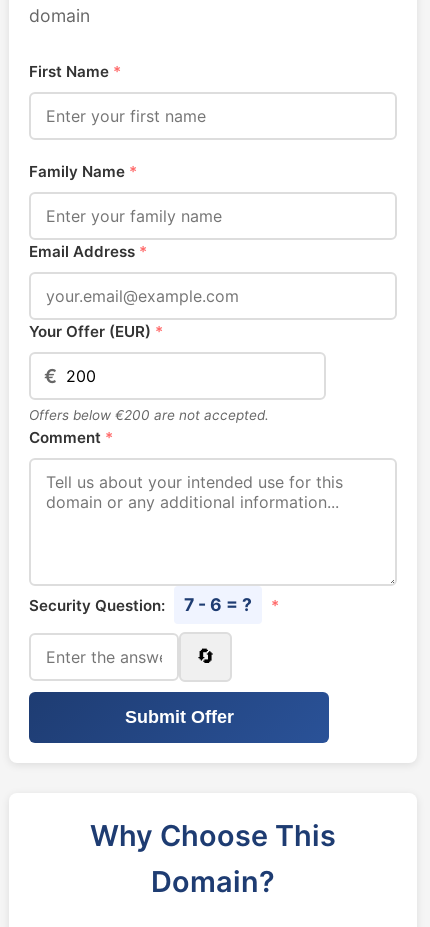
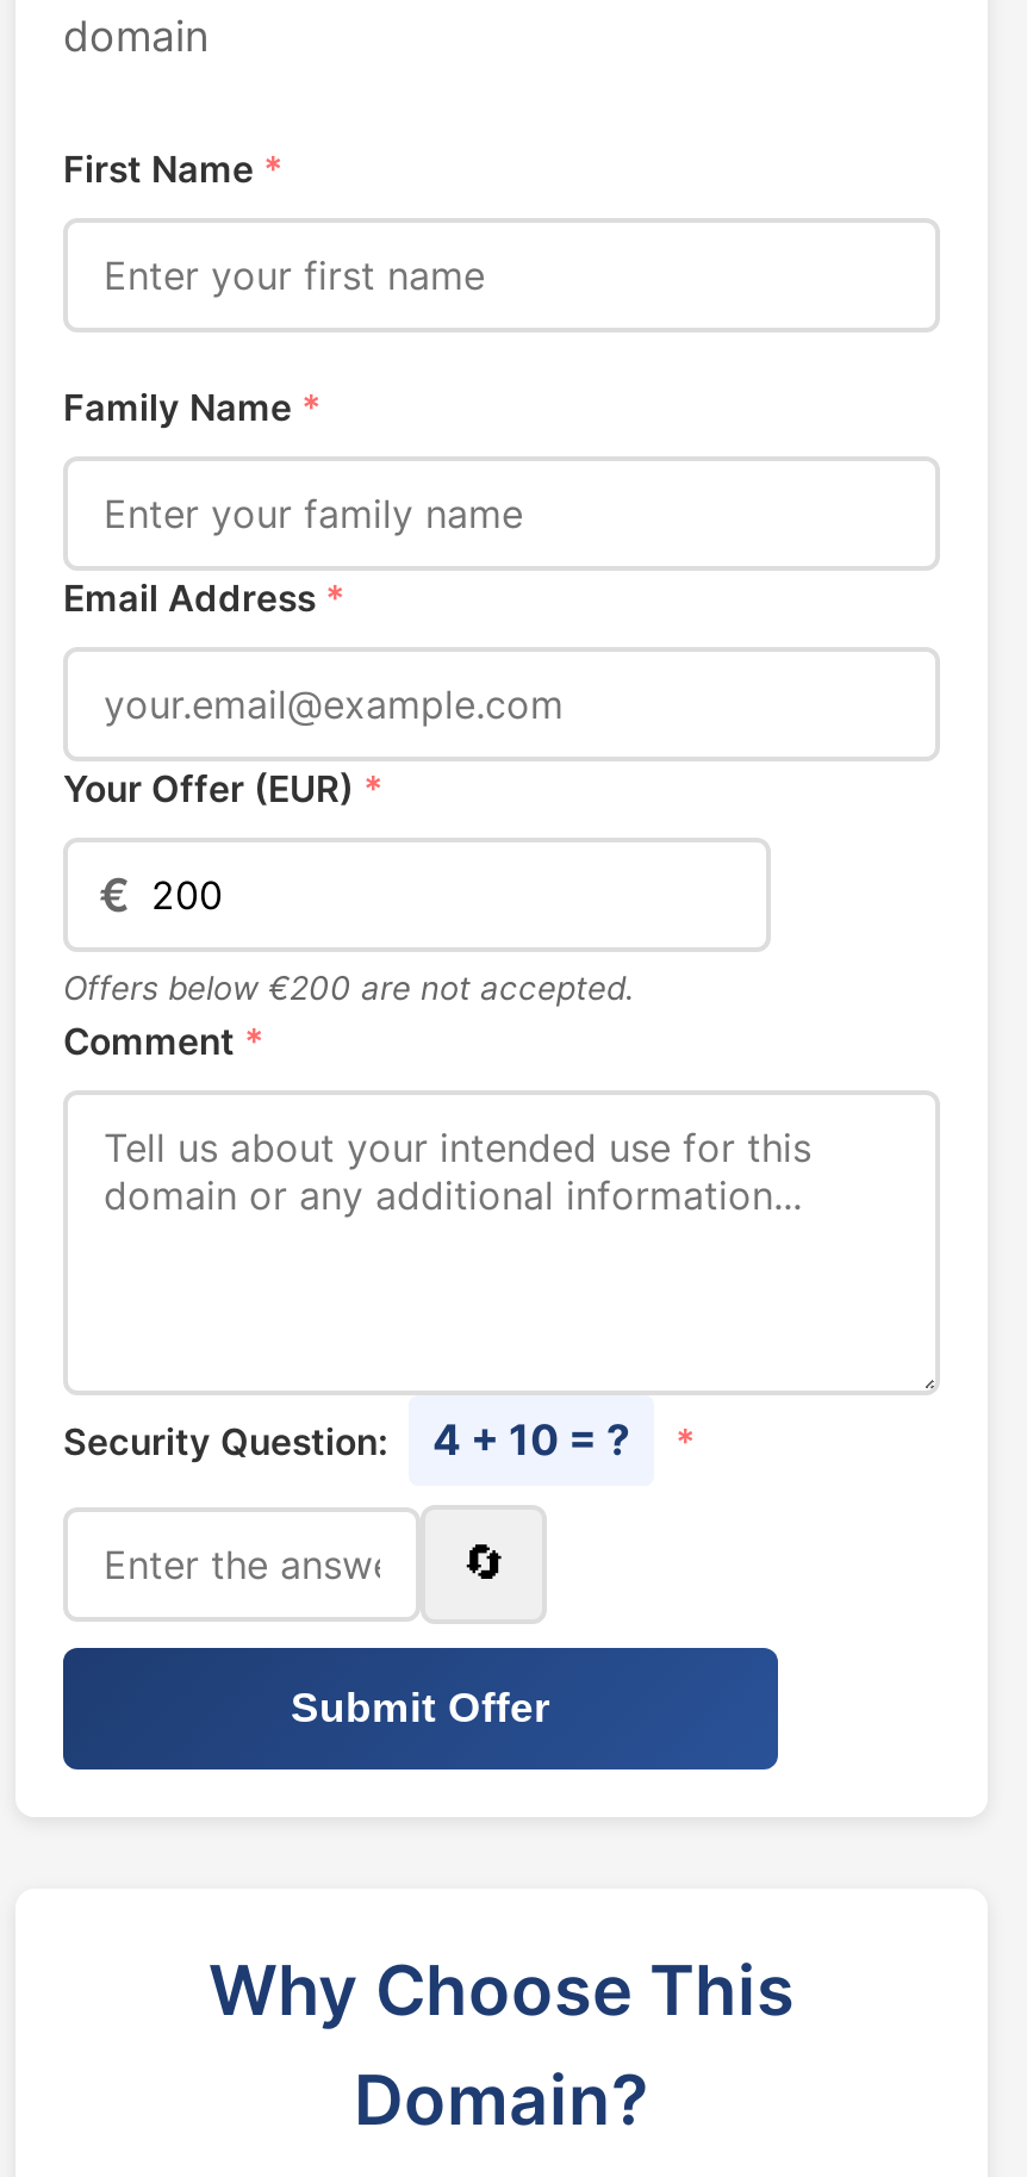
- 7 - 6 = ?
+ 4 + 10 = ?
